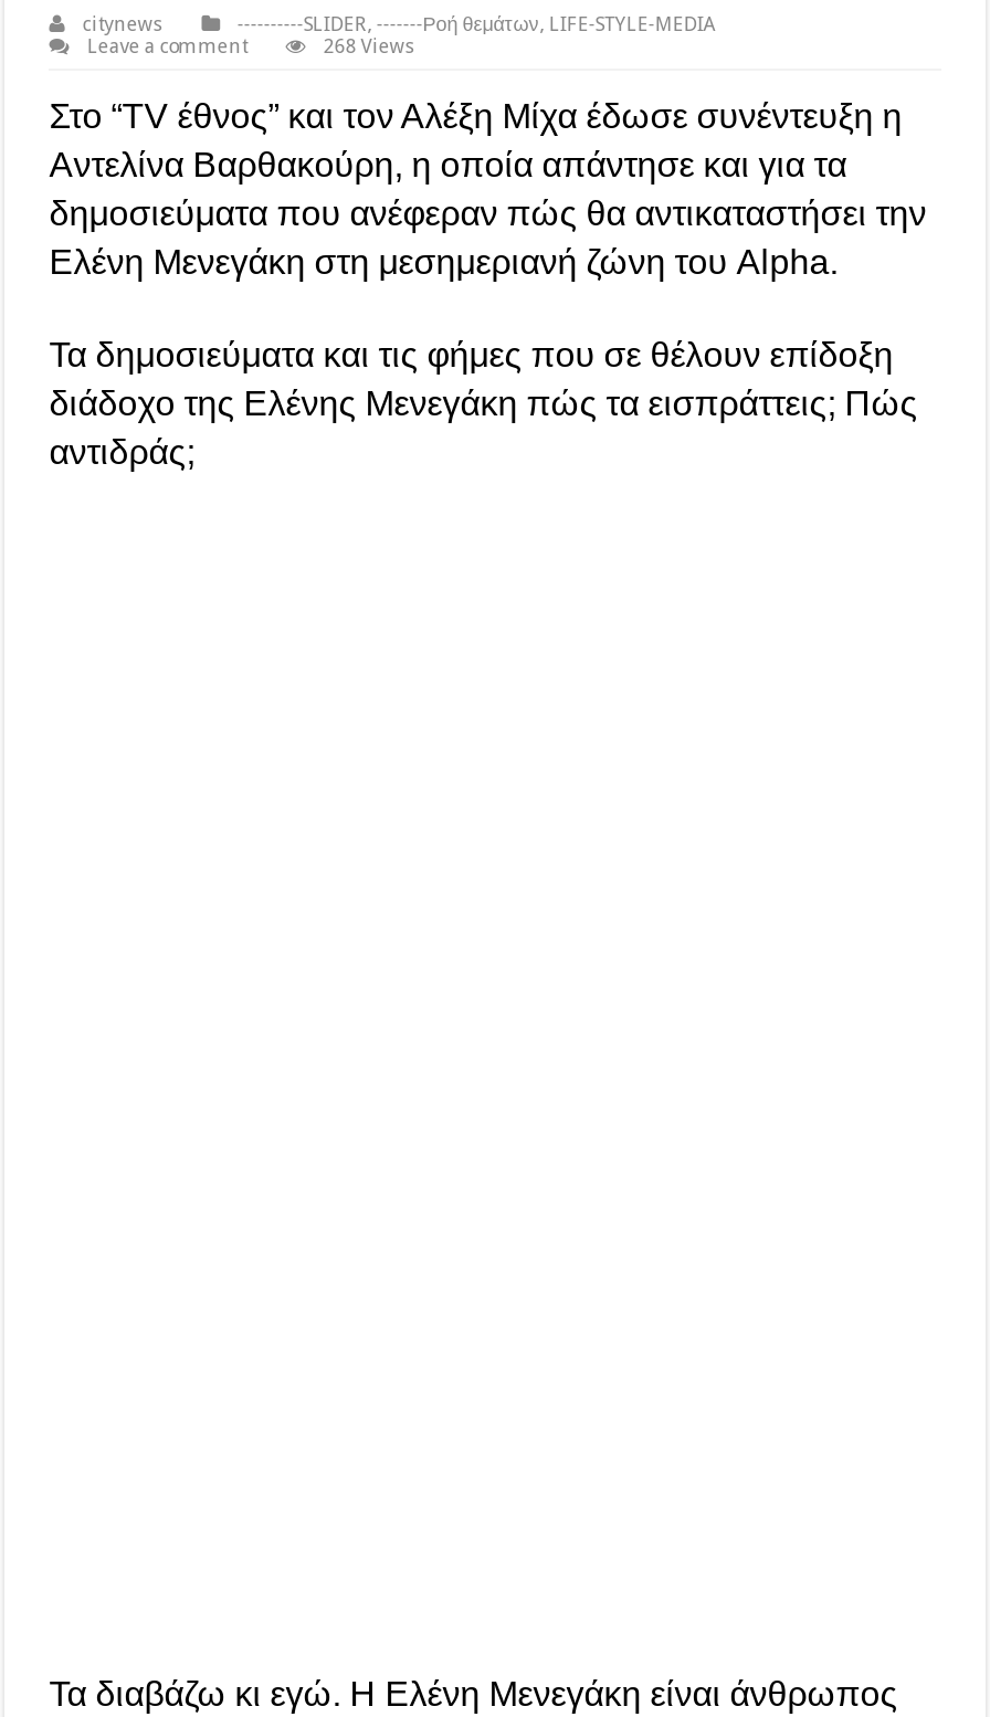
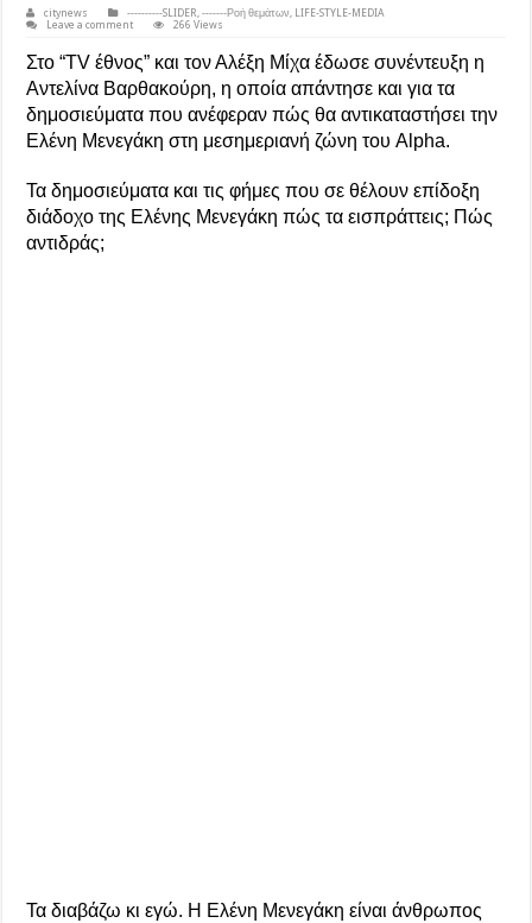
- 268 Views
+ 266 Views
